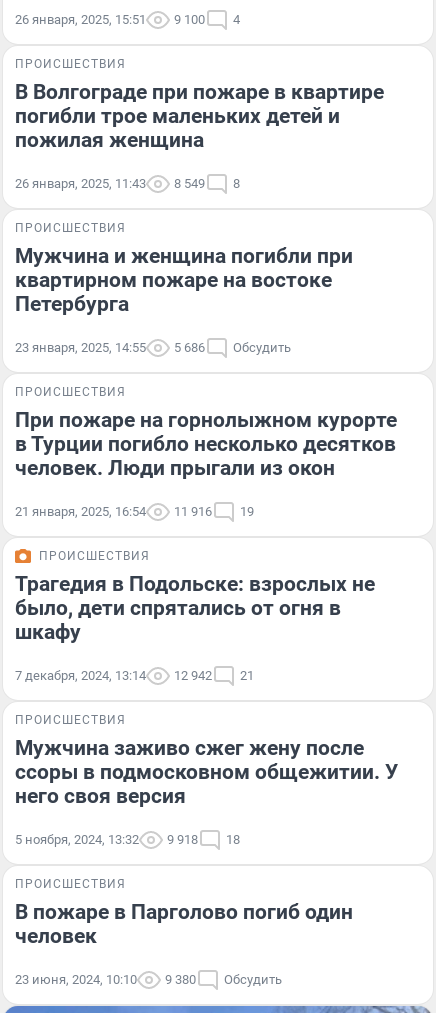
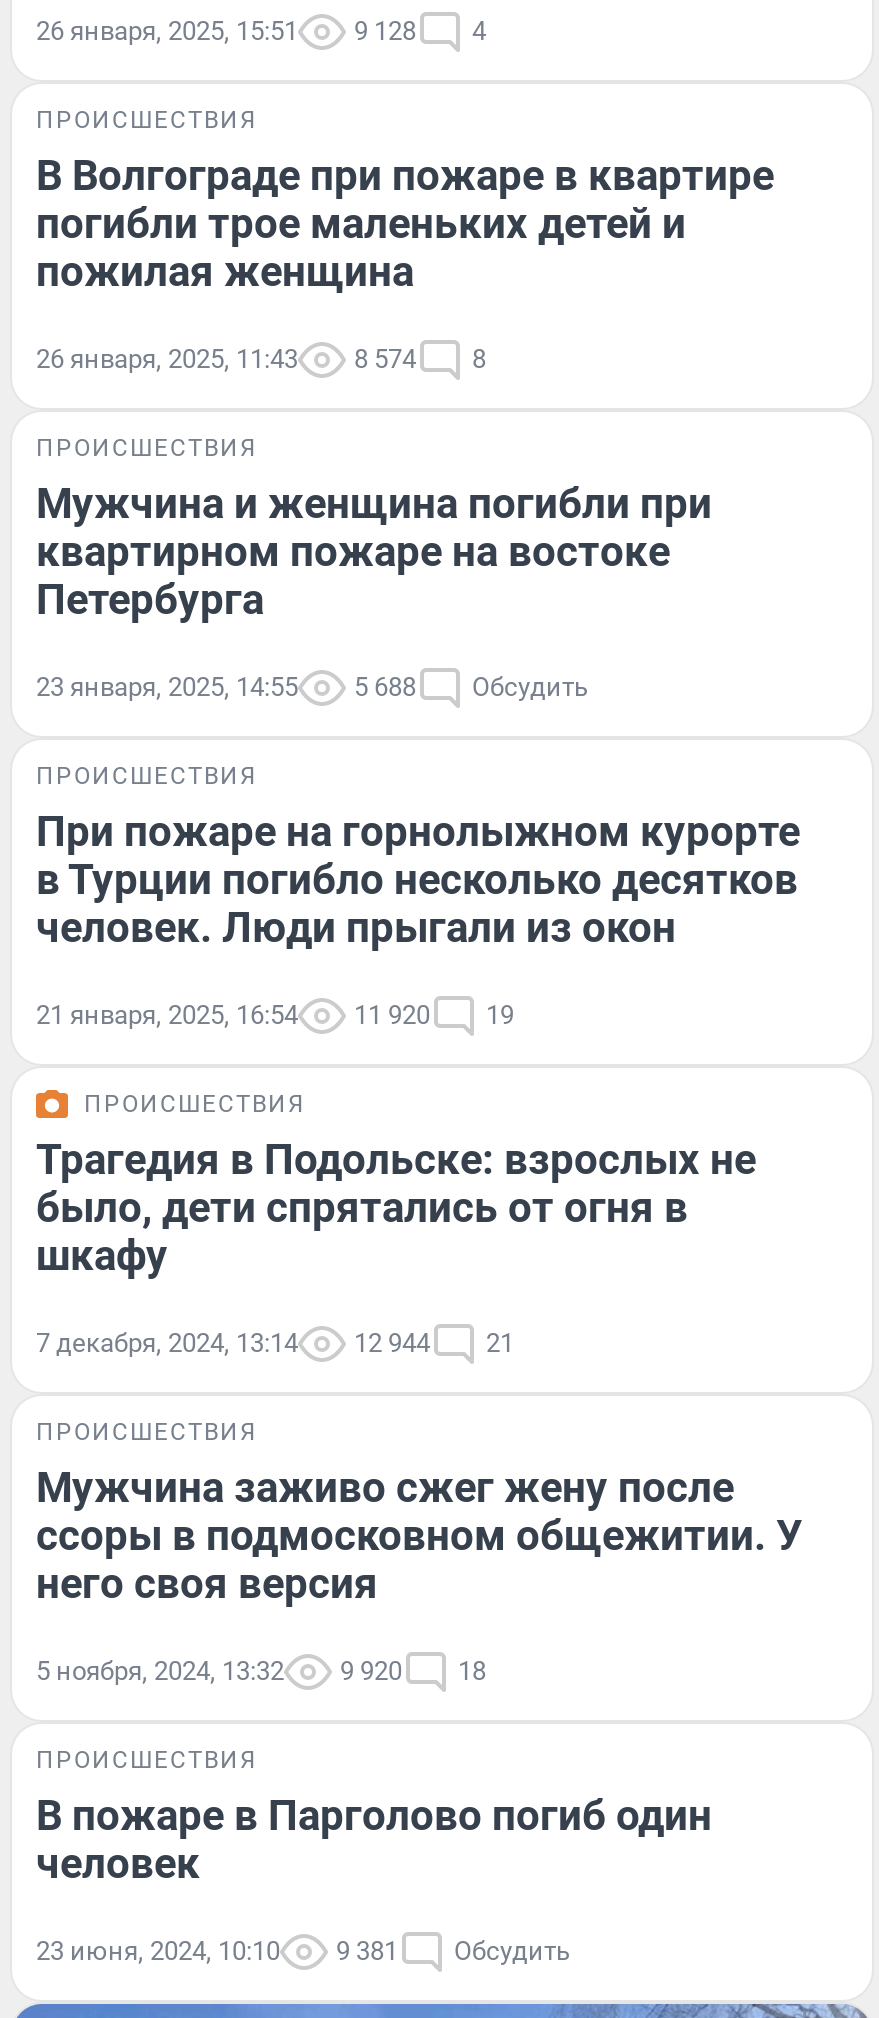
- 26 января, 2025, 15:51 9 100 4
+ 26 января, 2025, 15:51 9 128 4

- 26 января, 2025, 11:43 8 549 8
+ 26 января, 2025, 11:43 8 574 8

- 23 января, 2025, 14:55 5 686 Обсудить
+ 23 января, 2025, 14:55 5 688 Обсудить

- 21 января, 2025, 16:54 11 916 19
+ 21 января, 2025, 16:54 11 920 19

- 7 декабря, 2024, 13:14 12 942 21
+ 7 декабря, 2024, 13:14 12 944 21

- 5 ноября, 2024, 13:32 9 918 18
+ 5 ноября, 2024, 13:32 9 920 18

- 23 июня, 2024, 10:10 9 380 Обсудить
+ 23 июня, 2024, 10:10 9 381 Обсудить
